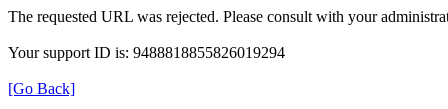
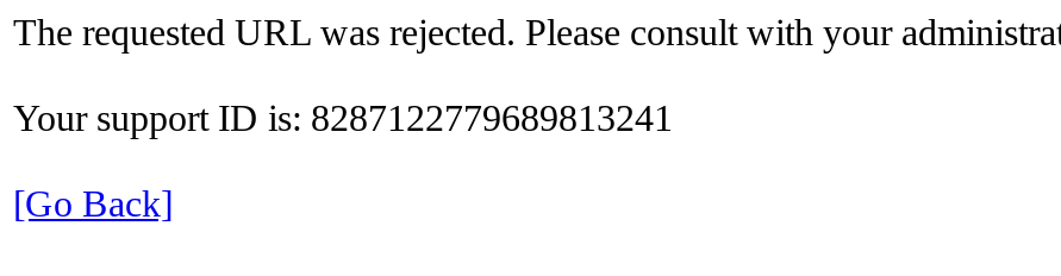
- Your support ID is: 9488818855826019294
+ Your support ID is: 8287122779689813241
